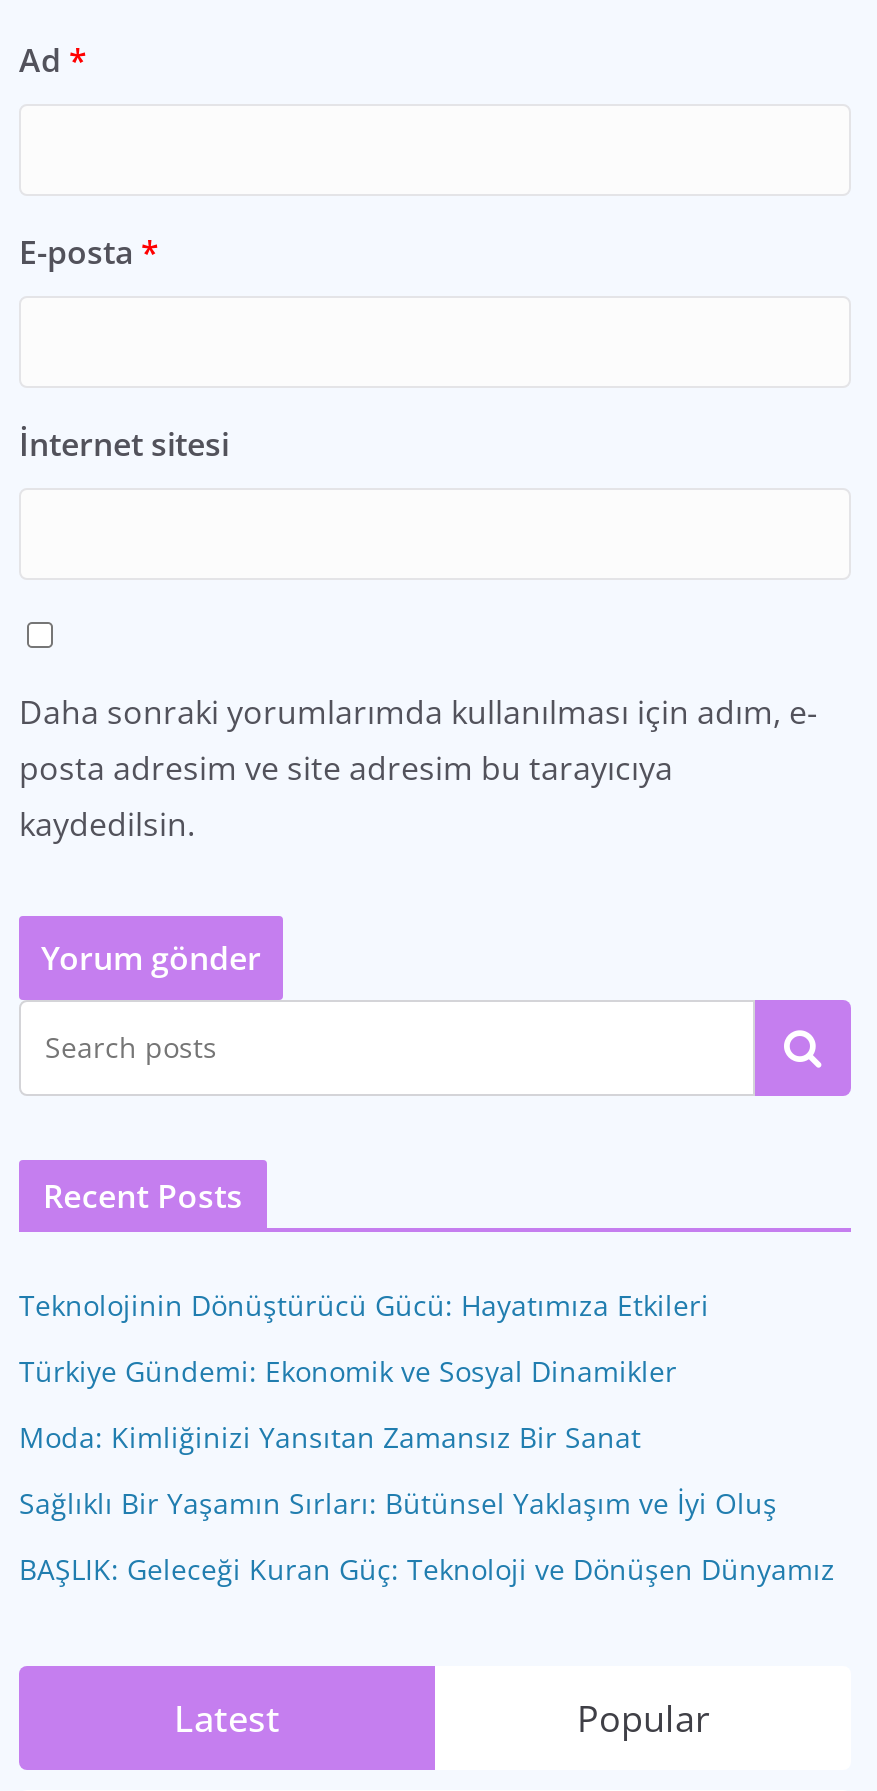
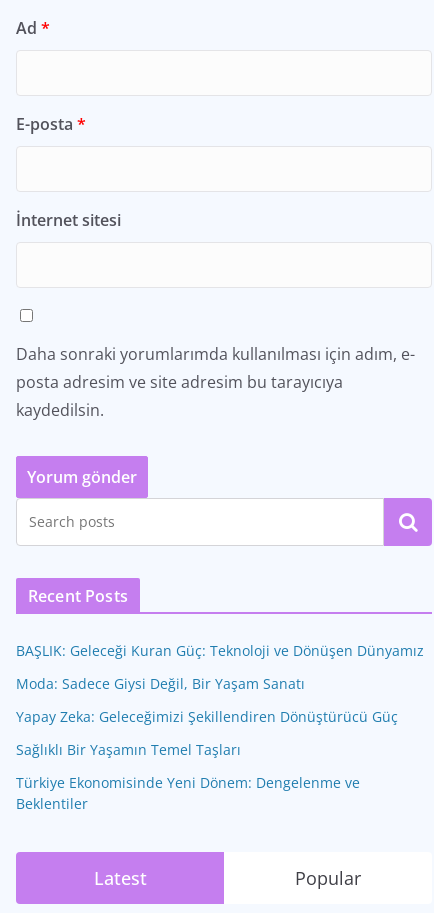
- Teknolojinin Dönüştürücü Gücü: Hayatımıza Etkileri
- Türkiye Gündemi: Ekonomik ve Sosyal Dinamikler
- Moda: Kimliğinizi Yansıtan Zamansız Bir Sanat
- Sağlıklı Bir Yaşamın Sırları: Bütünsel Yaklaşım ve İyi Oluş

moved up: BAŞLIK: Geleceği Kuran Güç: Teknoloji ve Dönüşen Dünyamız

+ Moda: Sadece Giysi Değil, Bir Yaşam Sanatı
+ Yapay Zeka: Geleceğimizi Şekillendiren Dönüştürücü Güç
+ Sağlıklı Bir Yaşamın Temel Taşları
+ Türkiye Ekonomisinde Yeni Dönem: Dengelenme ve
+ Beklentiler
